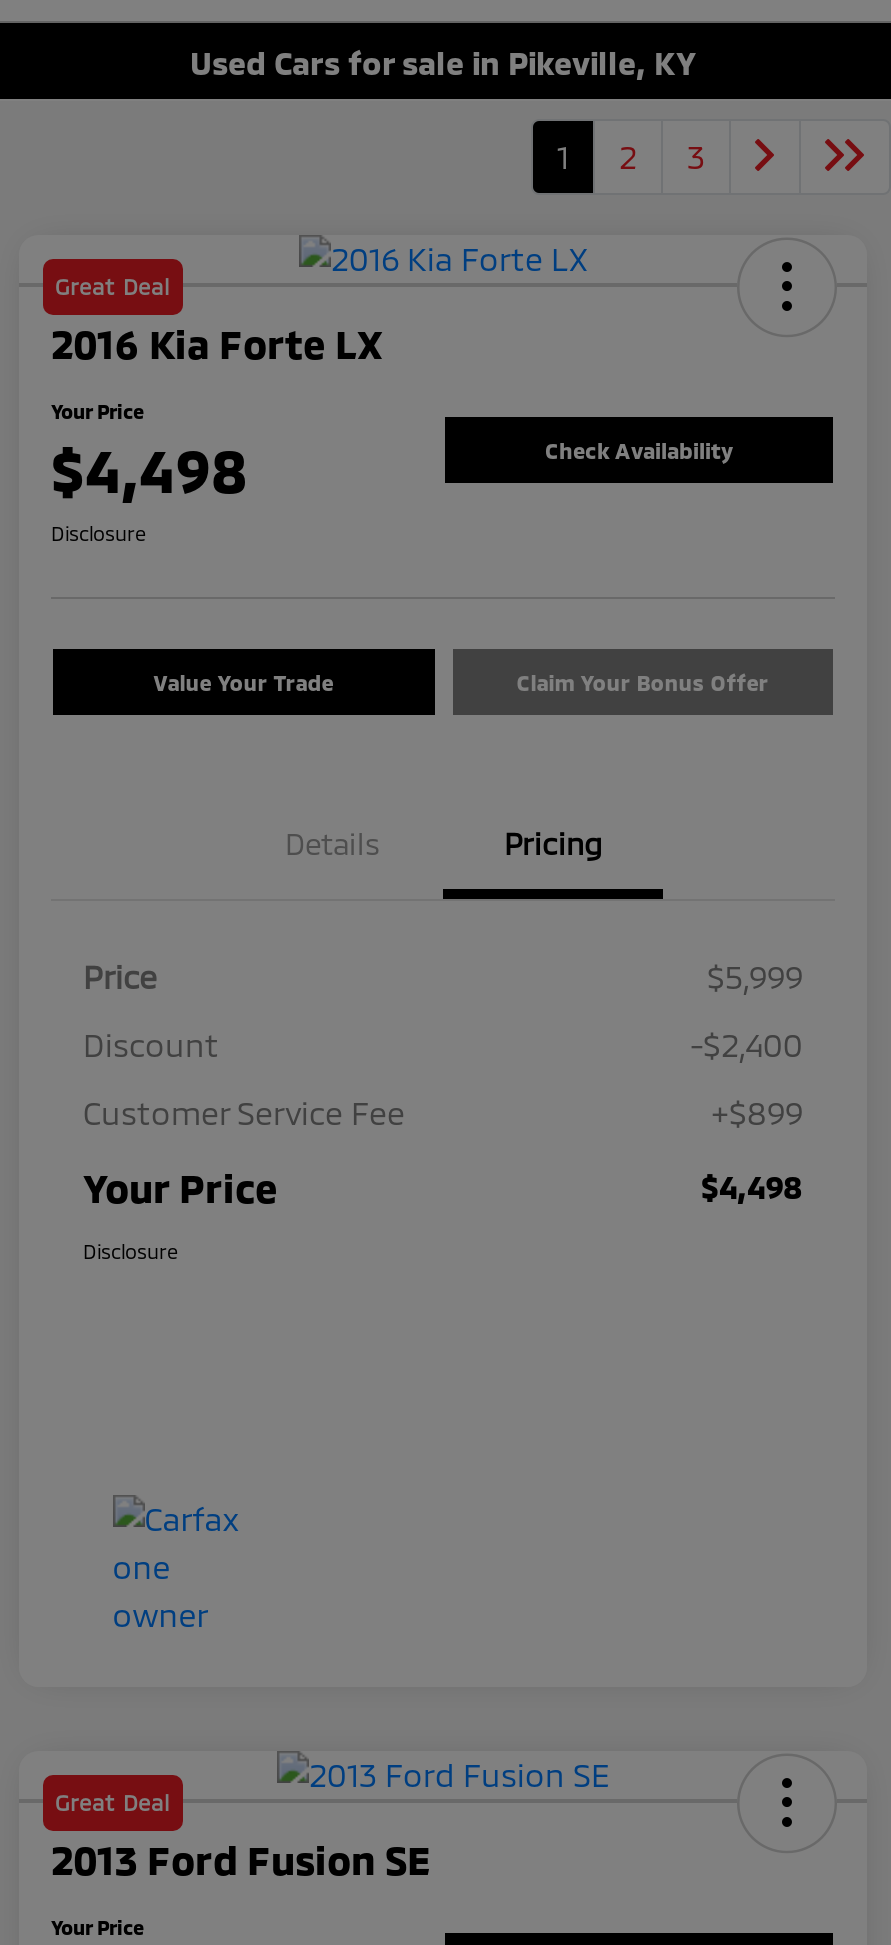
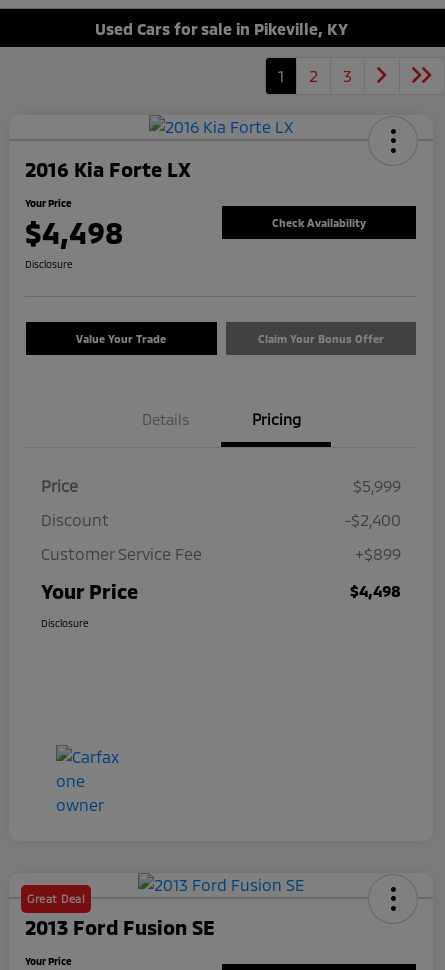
- Great Deal
